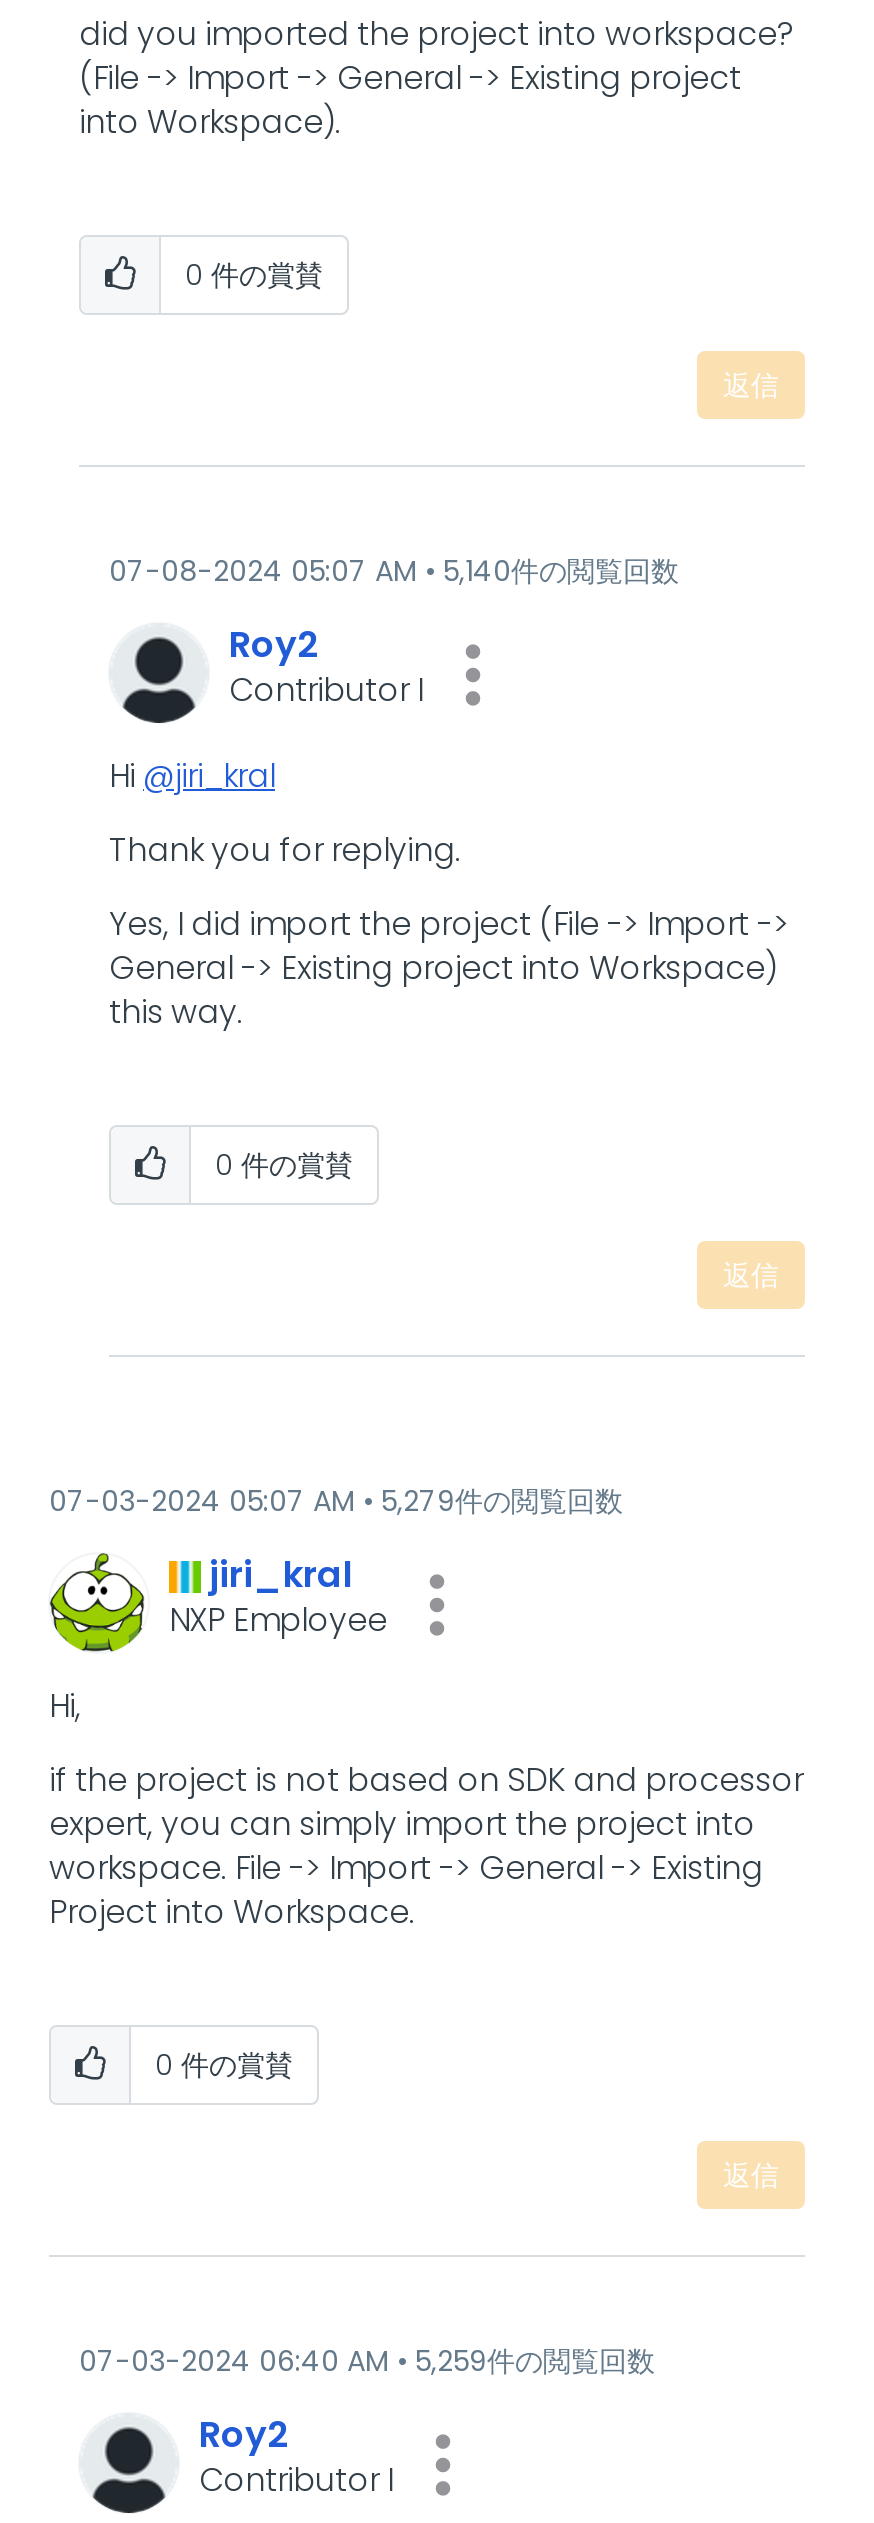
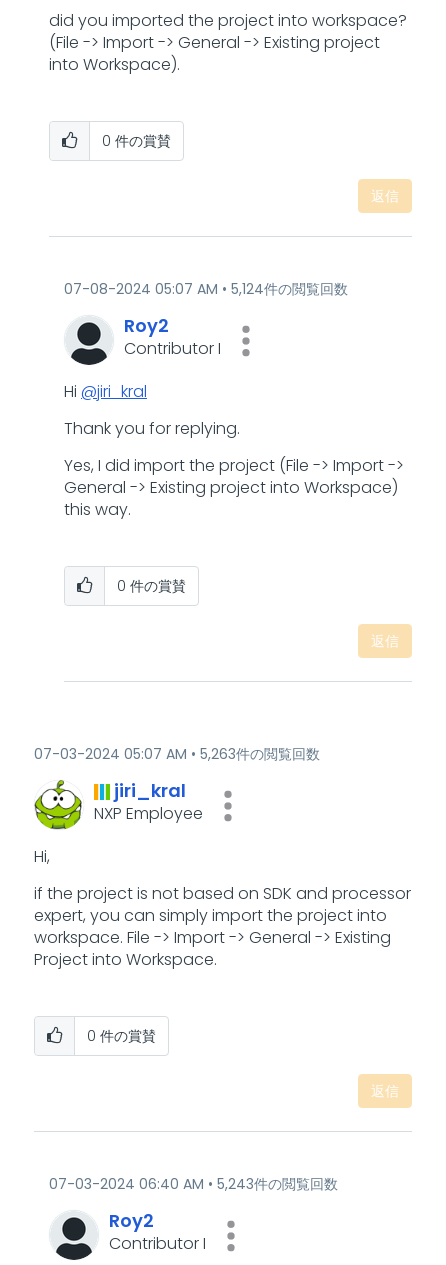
- 5,140件の閲覧回数
+ 5,124件の閲覧回数

- 5,279件の閲覧回数
+ 5,263件の閲覧回数

- 5,259件の閲覧回数
+ 5,243件の閲覧回数
